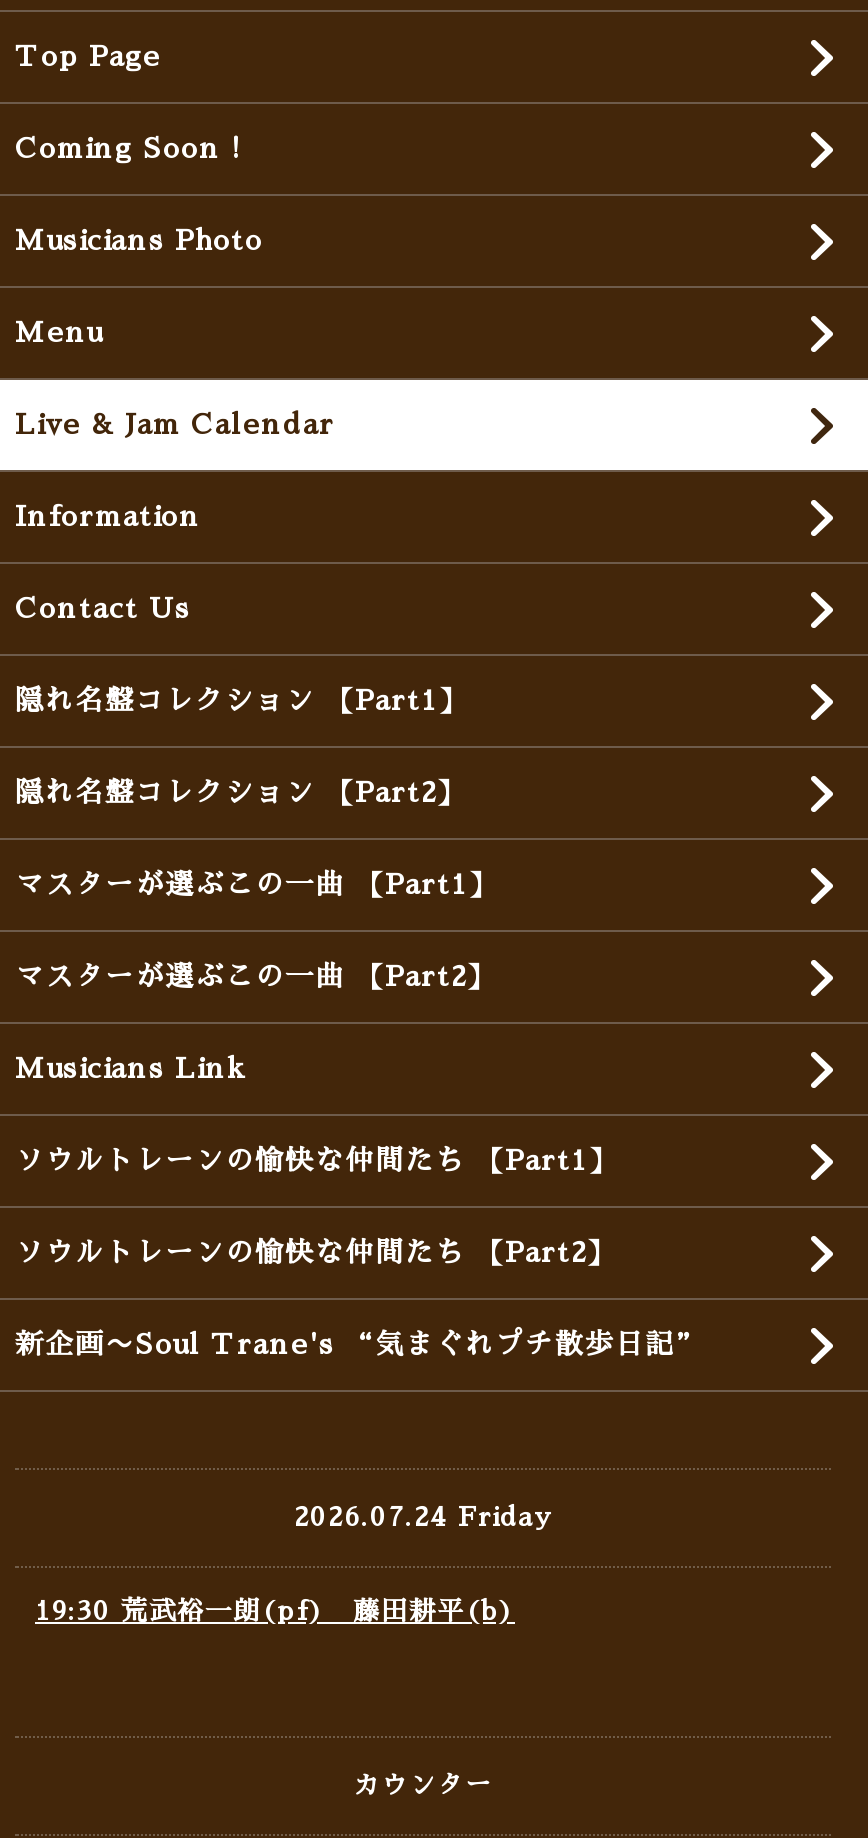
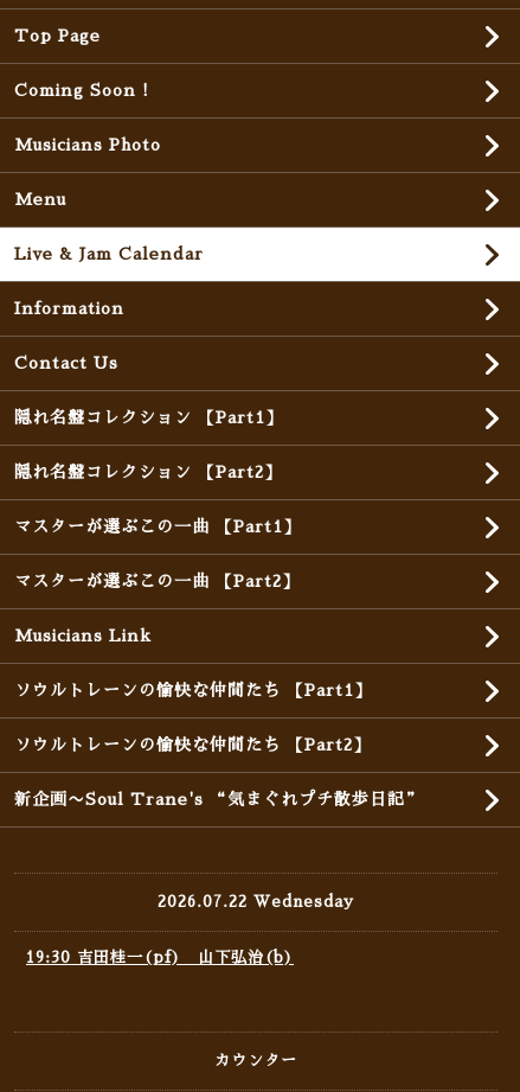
- 2026.07.24 Friday
+ 2026.07.22 Wednesday

- 19:30 荒武裕一朗(pf) 藤田耕平(b)
+ 19:30 吉田桂一(pf) 山下弘治(b)
